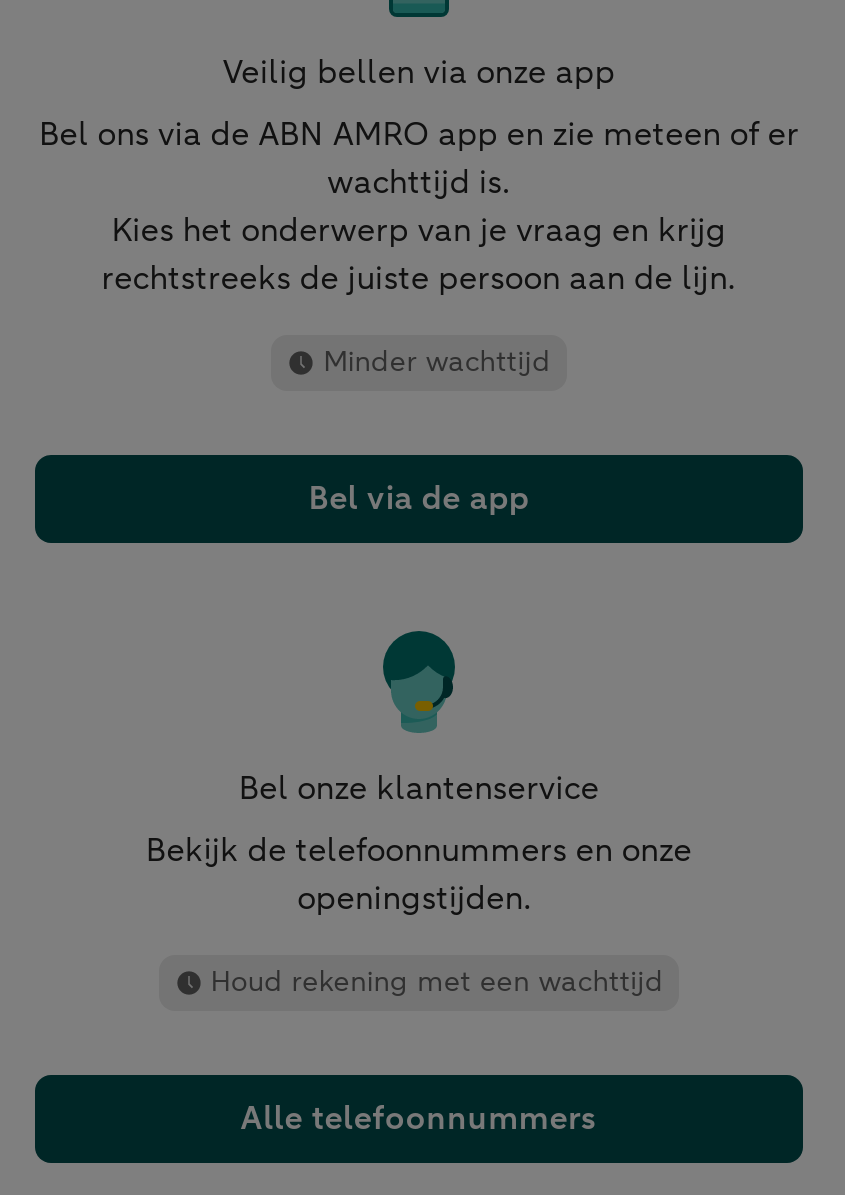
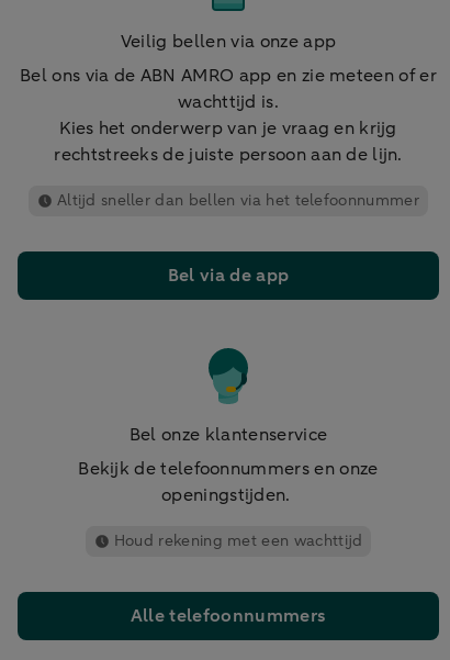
- Minder wachttijd
+ Altijd sneller dan bellen via het telefoonnummer
